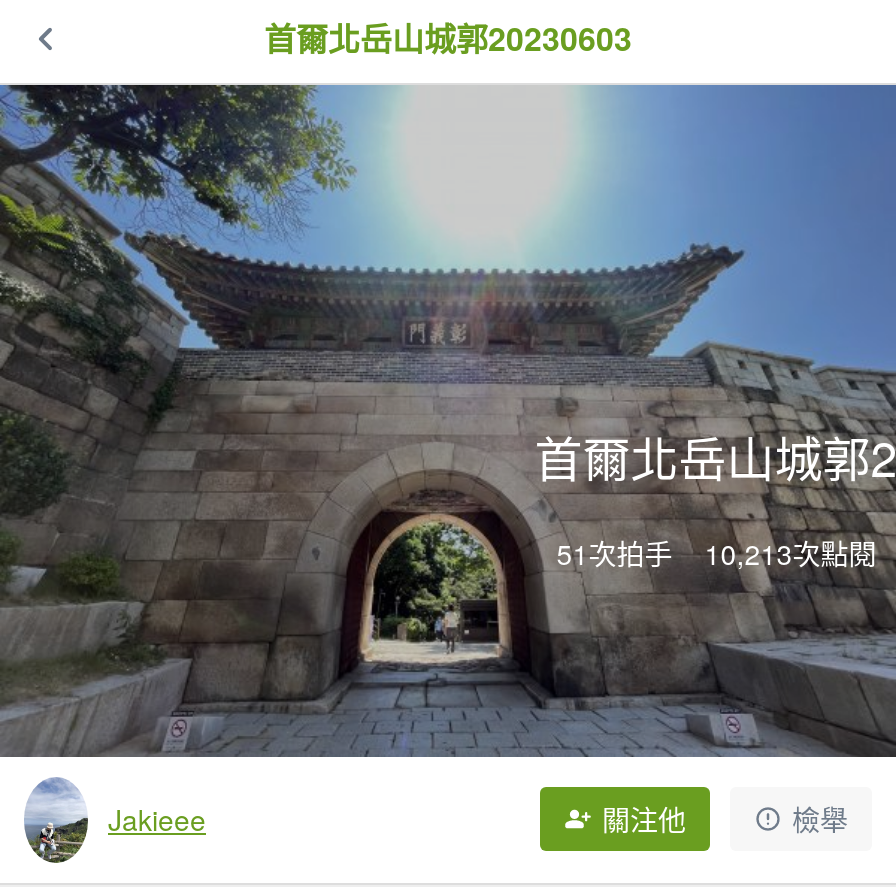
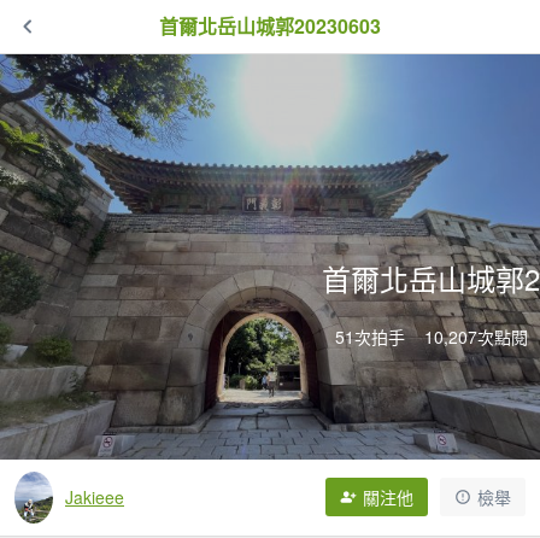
- 51次拍手 10,213次點閱
+ 51次拍手 10,207次點閱
